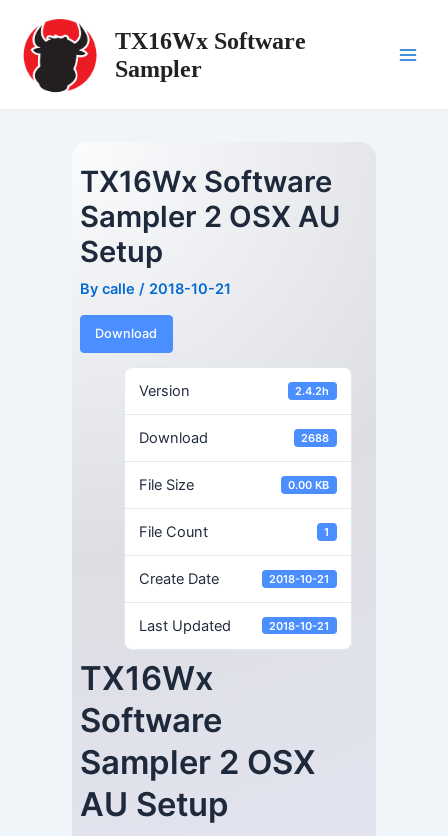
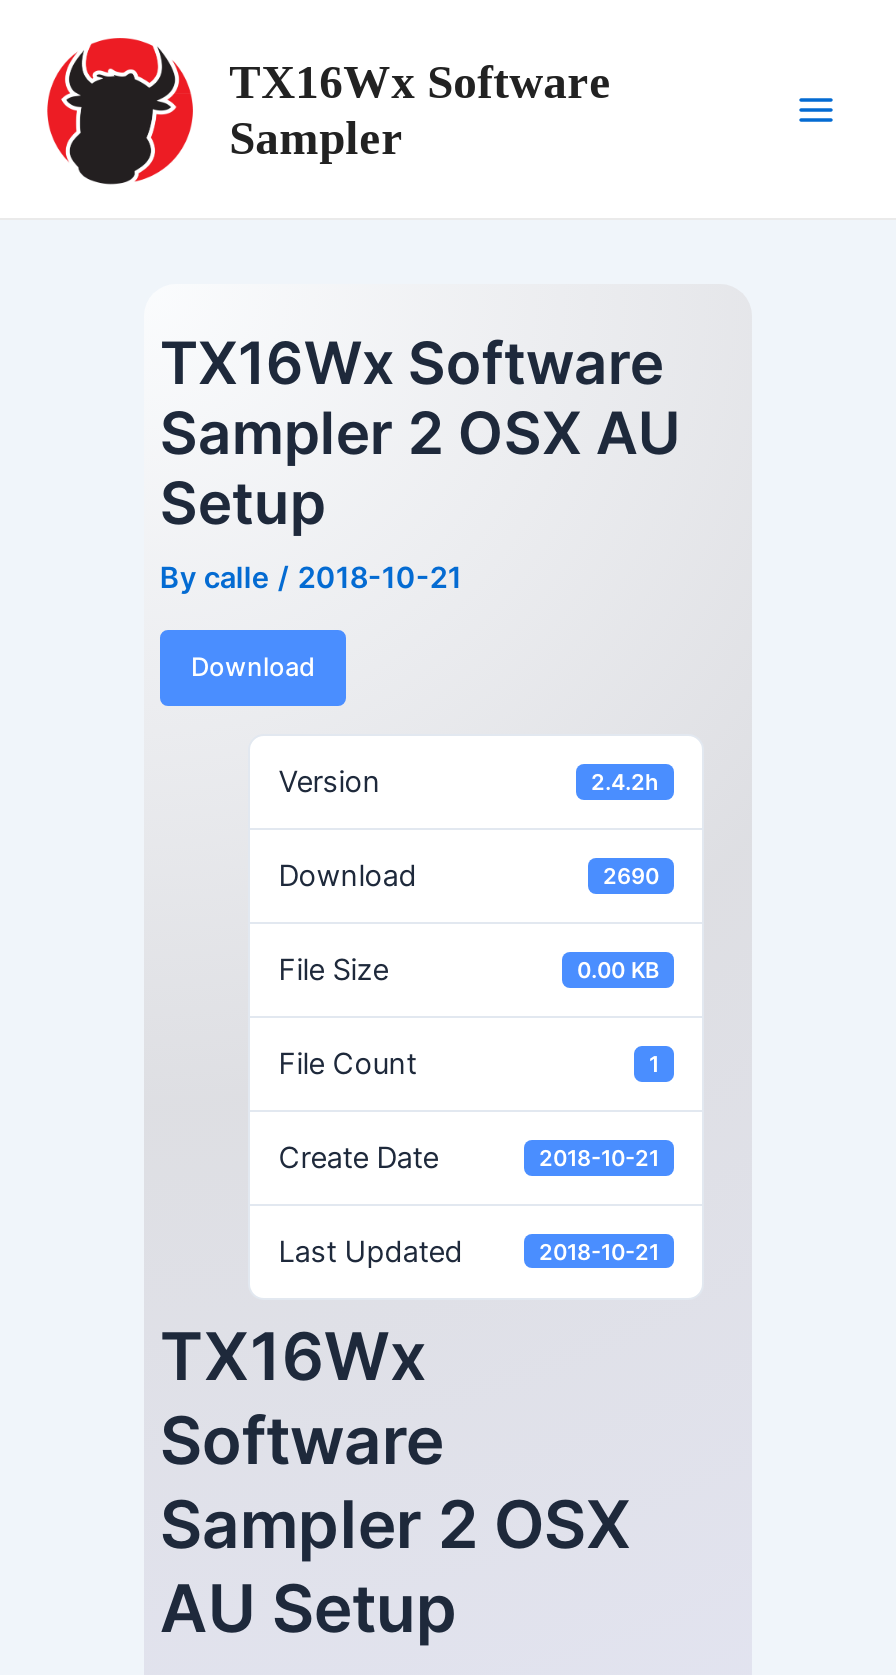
- 2688
+ 2690
